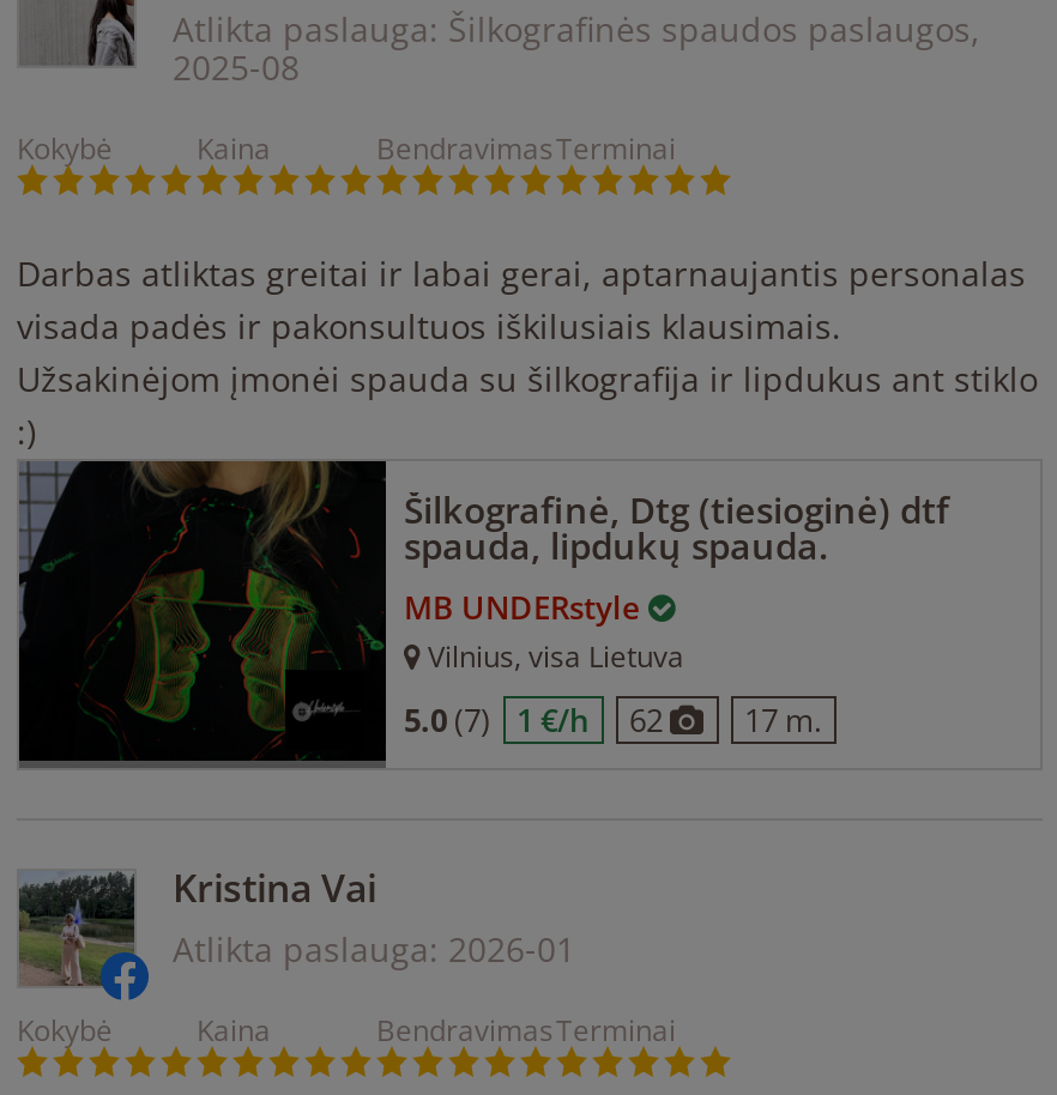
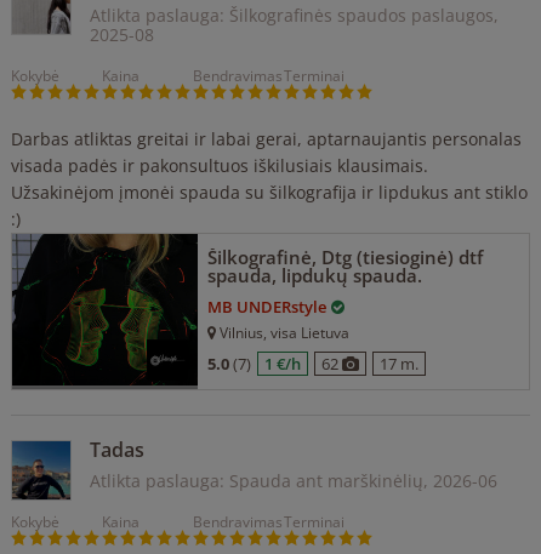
- [image]
- Kristina Vai
- Atlikta paslauga: 2026-01
+ [image]
+ Tadas
+ Atlikta paslauga: Spauda ant marškinėlių, 2026-06
